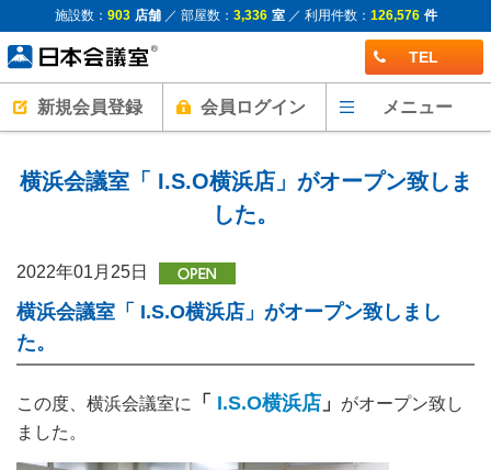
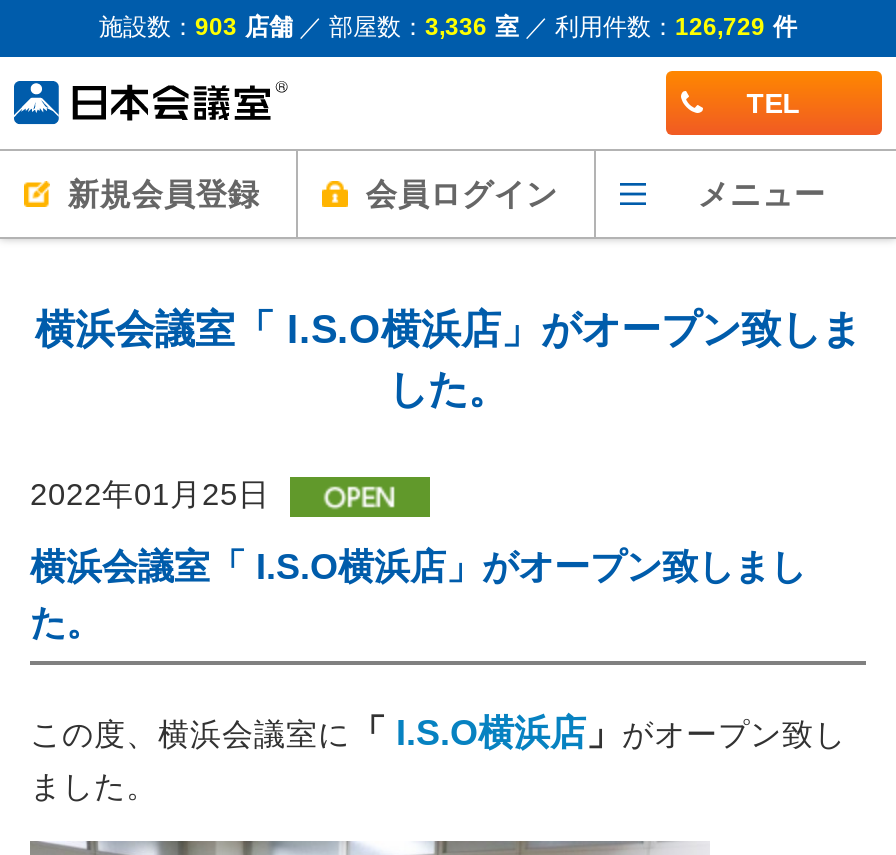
- 施設数：903 店舗／ 部屋数：3,336 室／ 利用件数：126,576 件
+ 施設数：903 店舗／ 部屋数：3,336 室／ 利用件数：126,729 件
